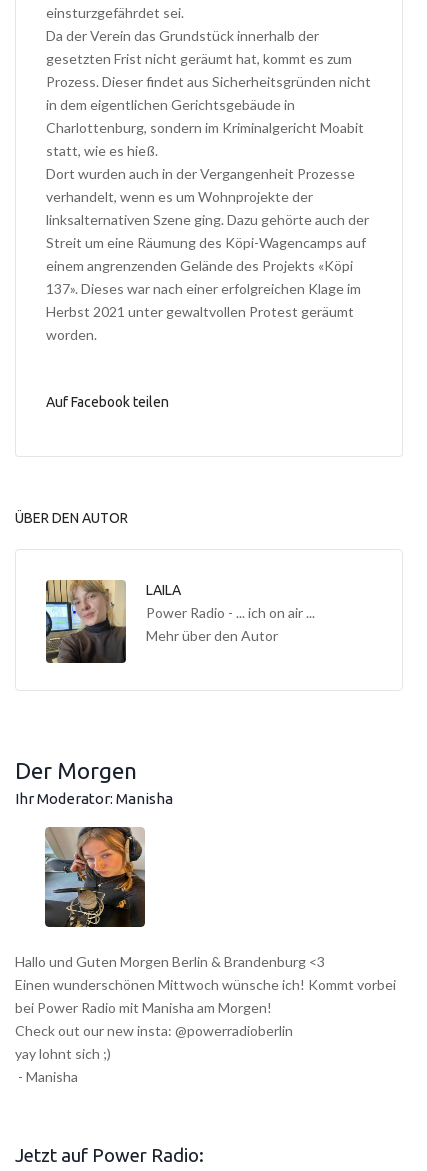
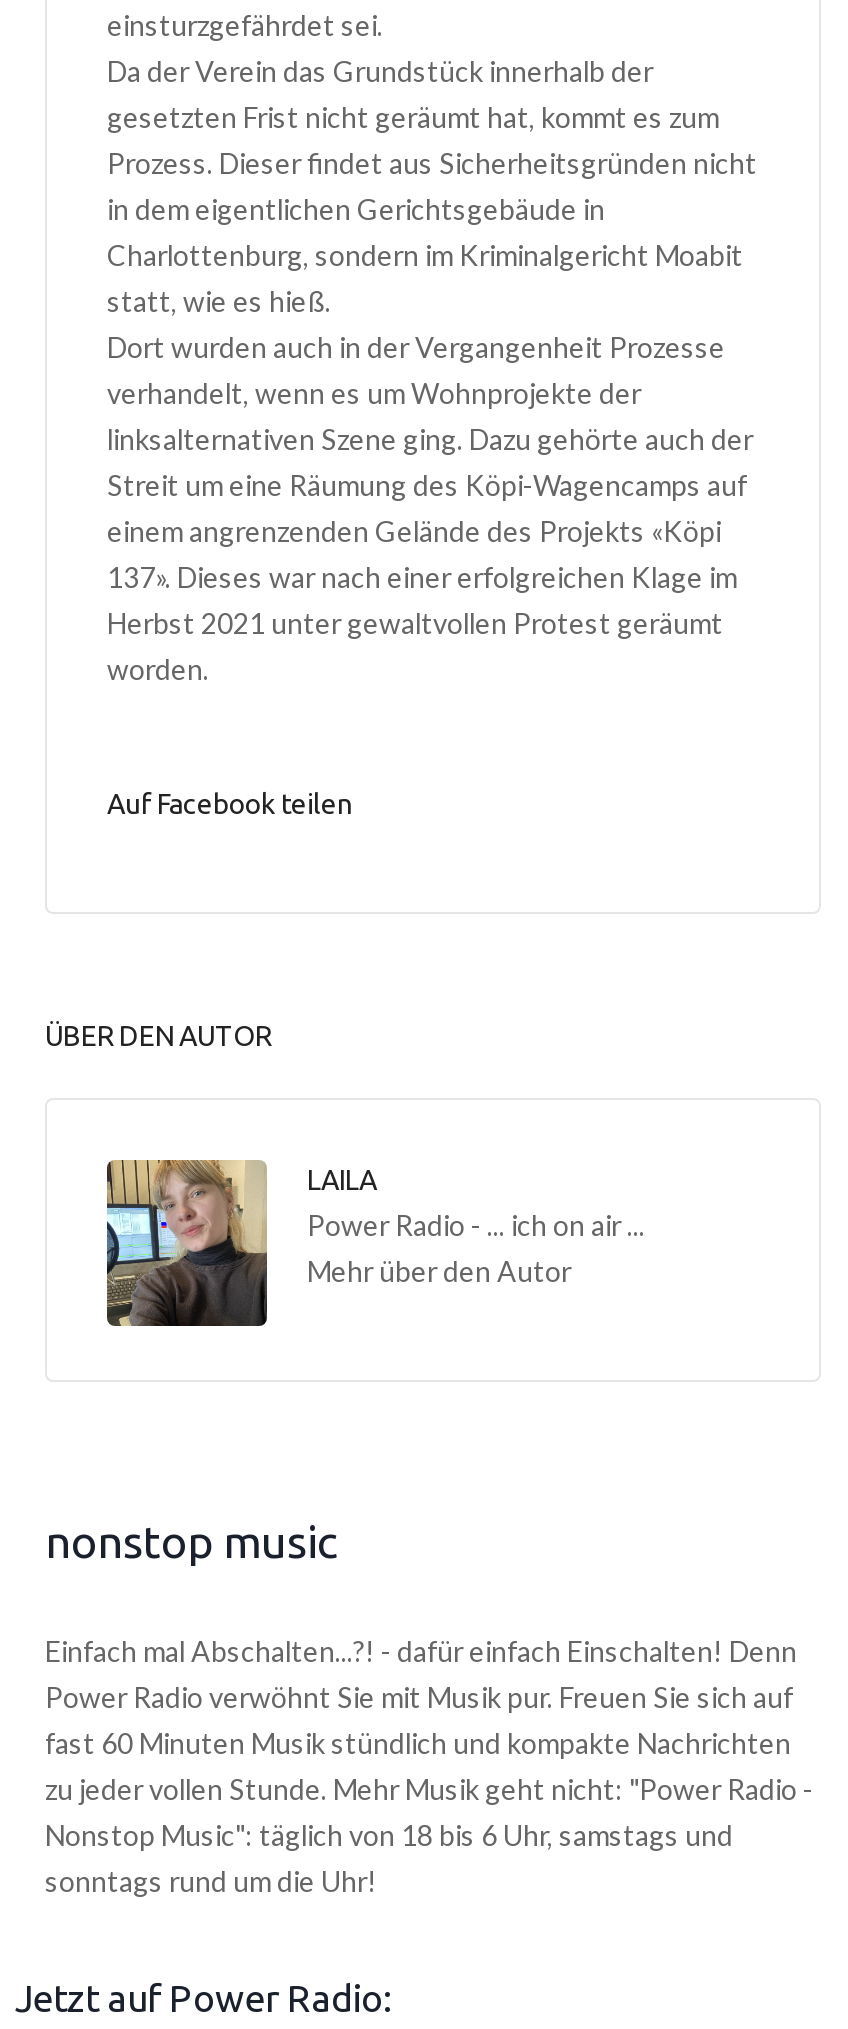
- Der Morgen
- Ihr Moderator: Manisha
+ nonstop music

- Hallo und Guten Morgen Berlin & Brandenburg <3
- Einen wunderschönen Mittwoch wünsche ich! Kommt vorbei
- bei Power Radio mit Manisha am Morgen!
- Check out our new insta: @powerradioberlin
- yay lohnt sich ;)
- - Manisha
+ Einfach mal Abschalten...?! - dafür einfach Einschalten! Denn
+ Power Radio verwöhnt Sie mit Musik pur. Freuen Sie sich auf
+ fast 60 Minuten Musik stündlich und kompakte Nachrichten
+ zu jeder vollen Stunde. Mehr Musik geht nicht: "Power Radio -
+ Nonstop Music": täglich von 18 bis 6 Uhr, samstags und
+ sonntags rund um die Uhr!
